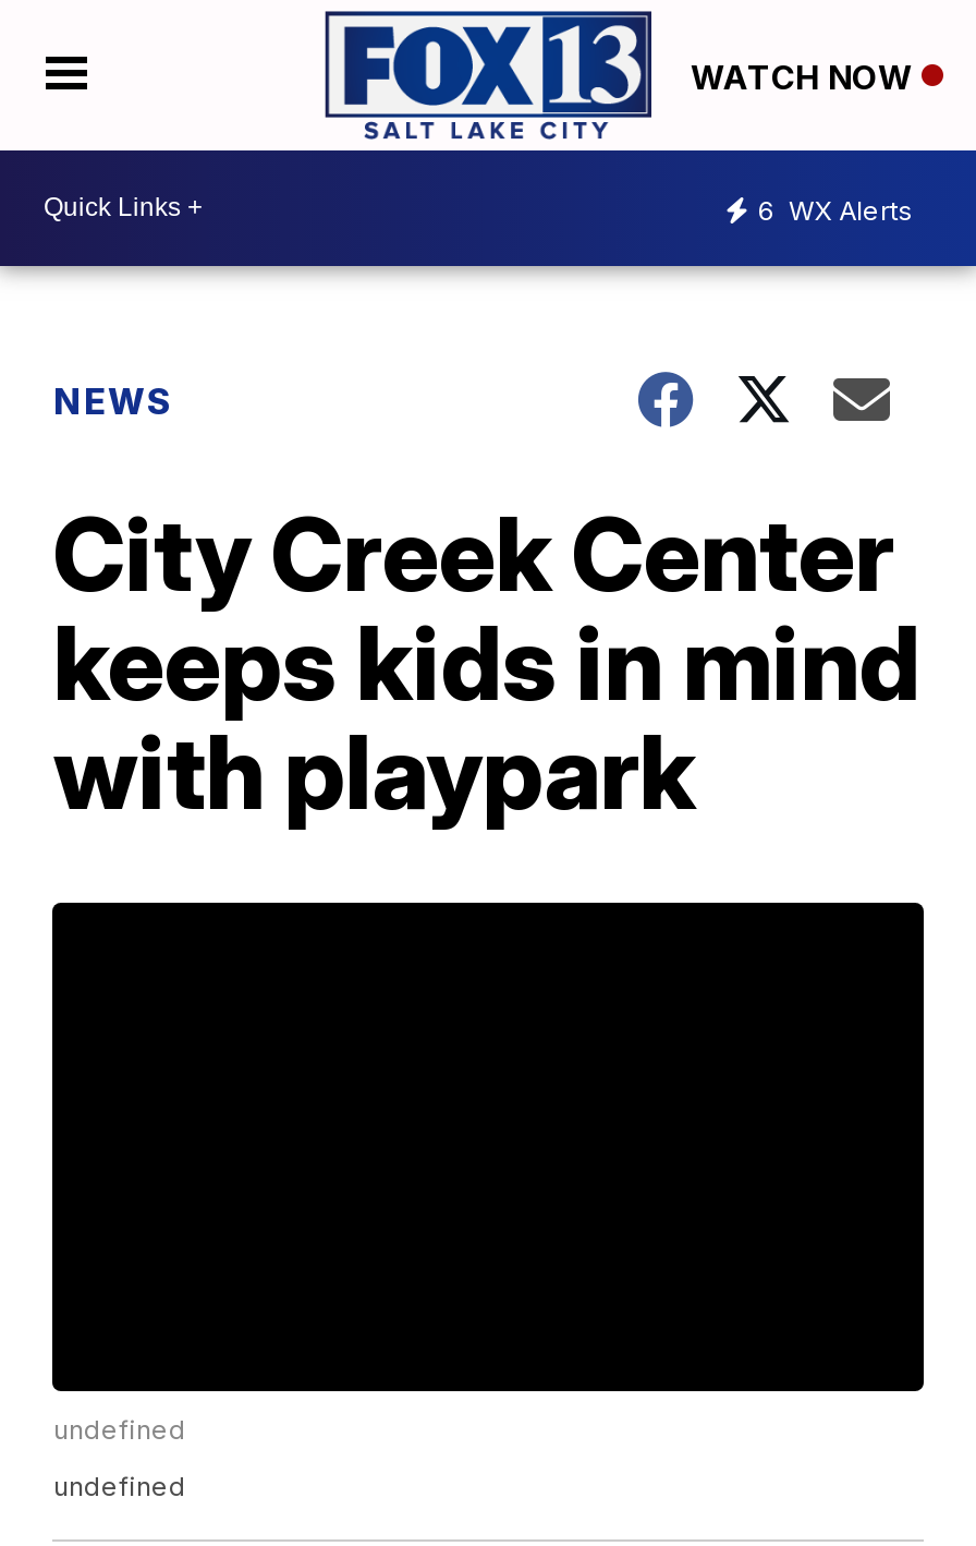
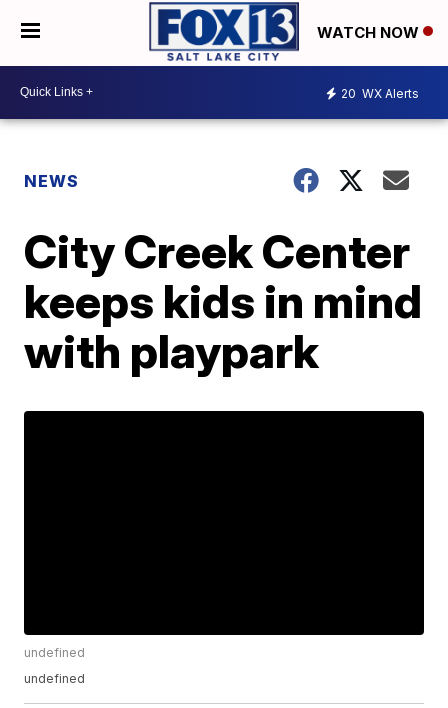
- 6 WX Alerts
+ 20 WX Alerts
